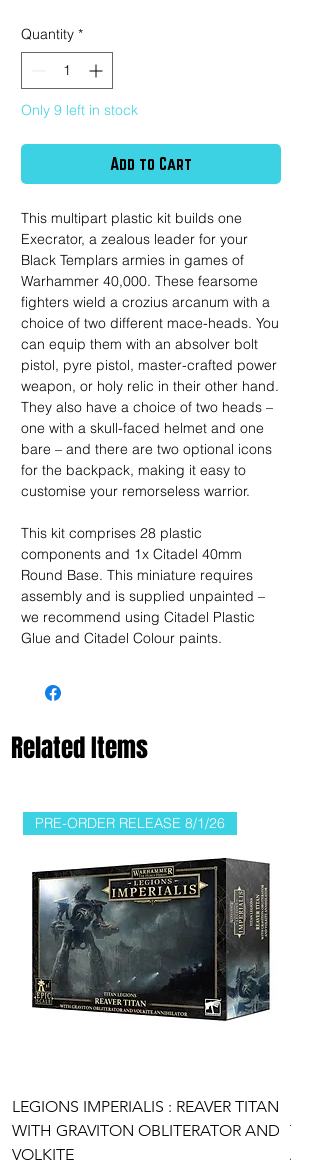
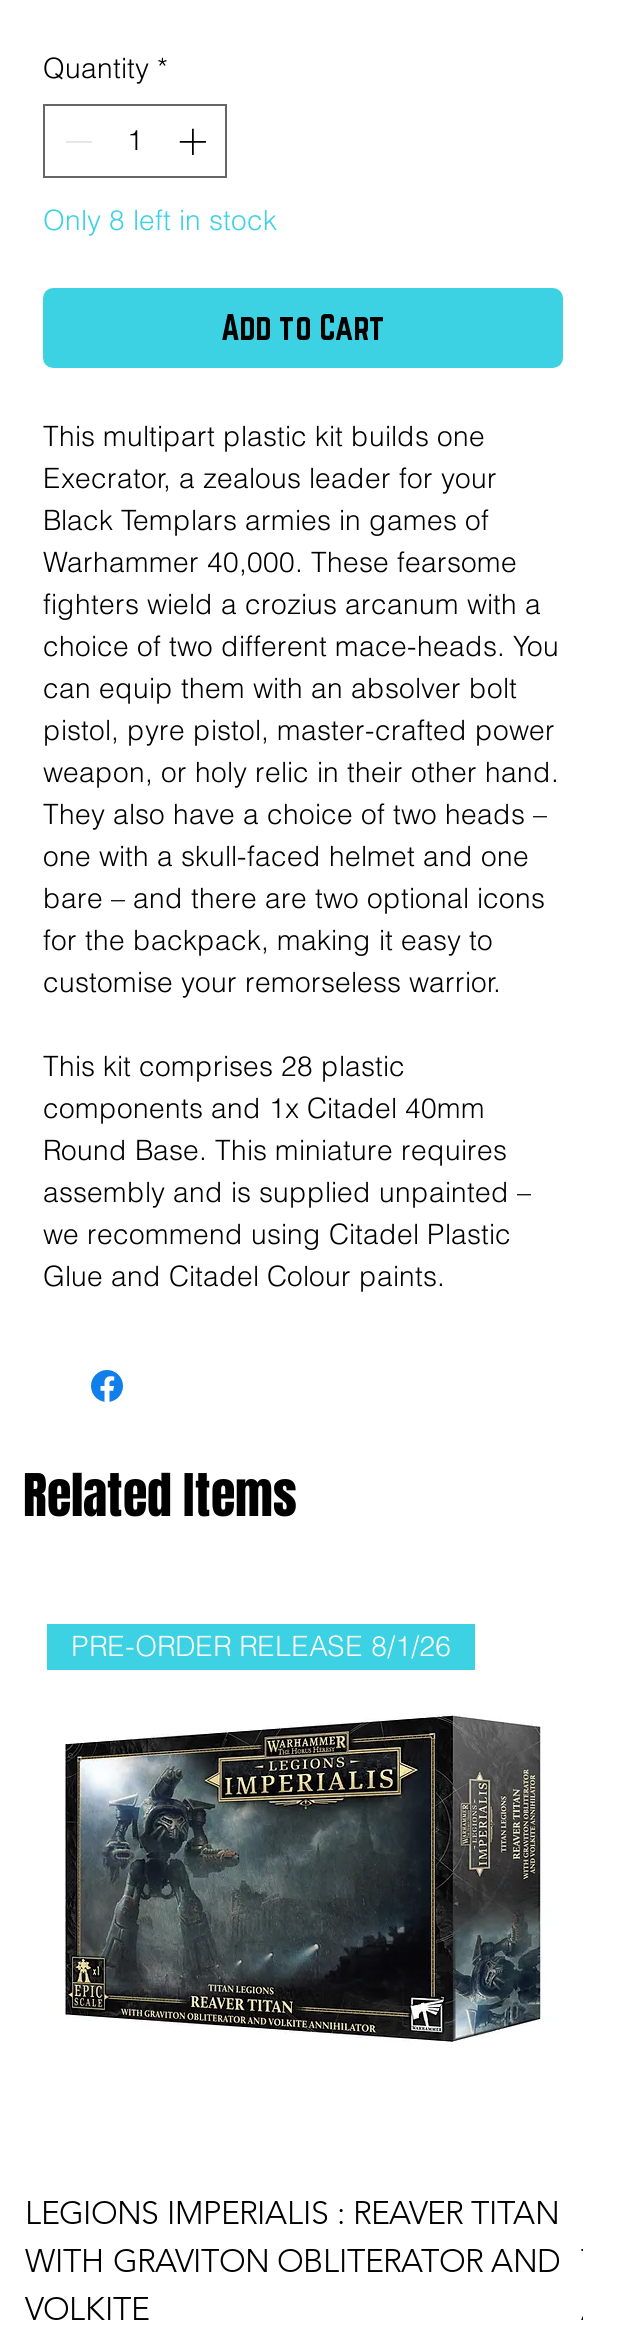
- Only 9 left in stock
+ Only 8 left in stock
